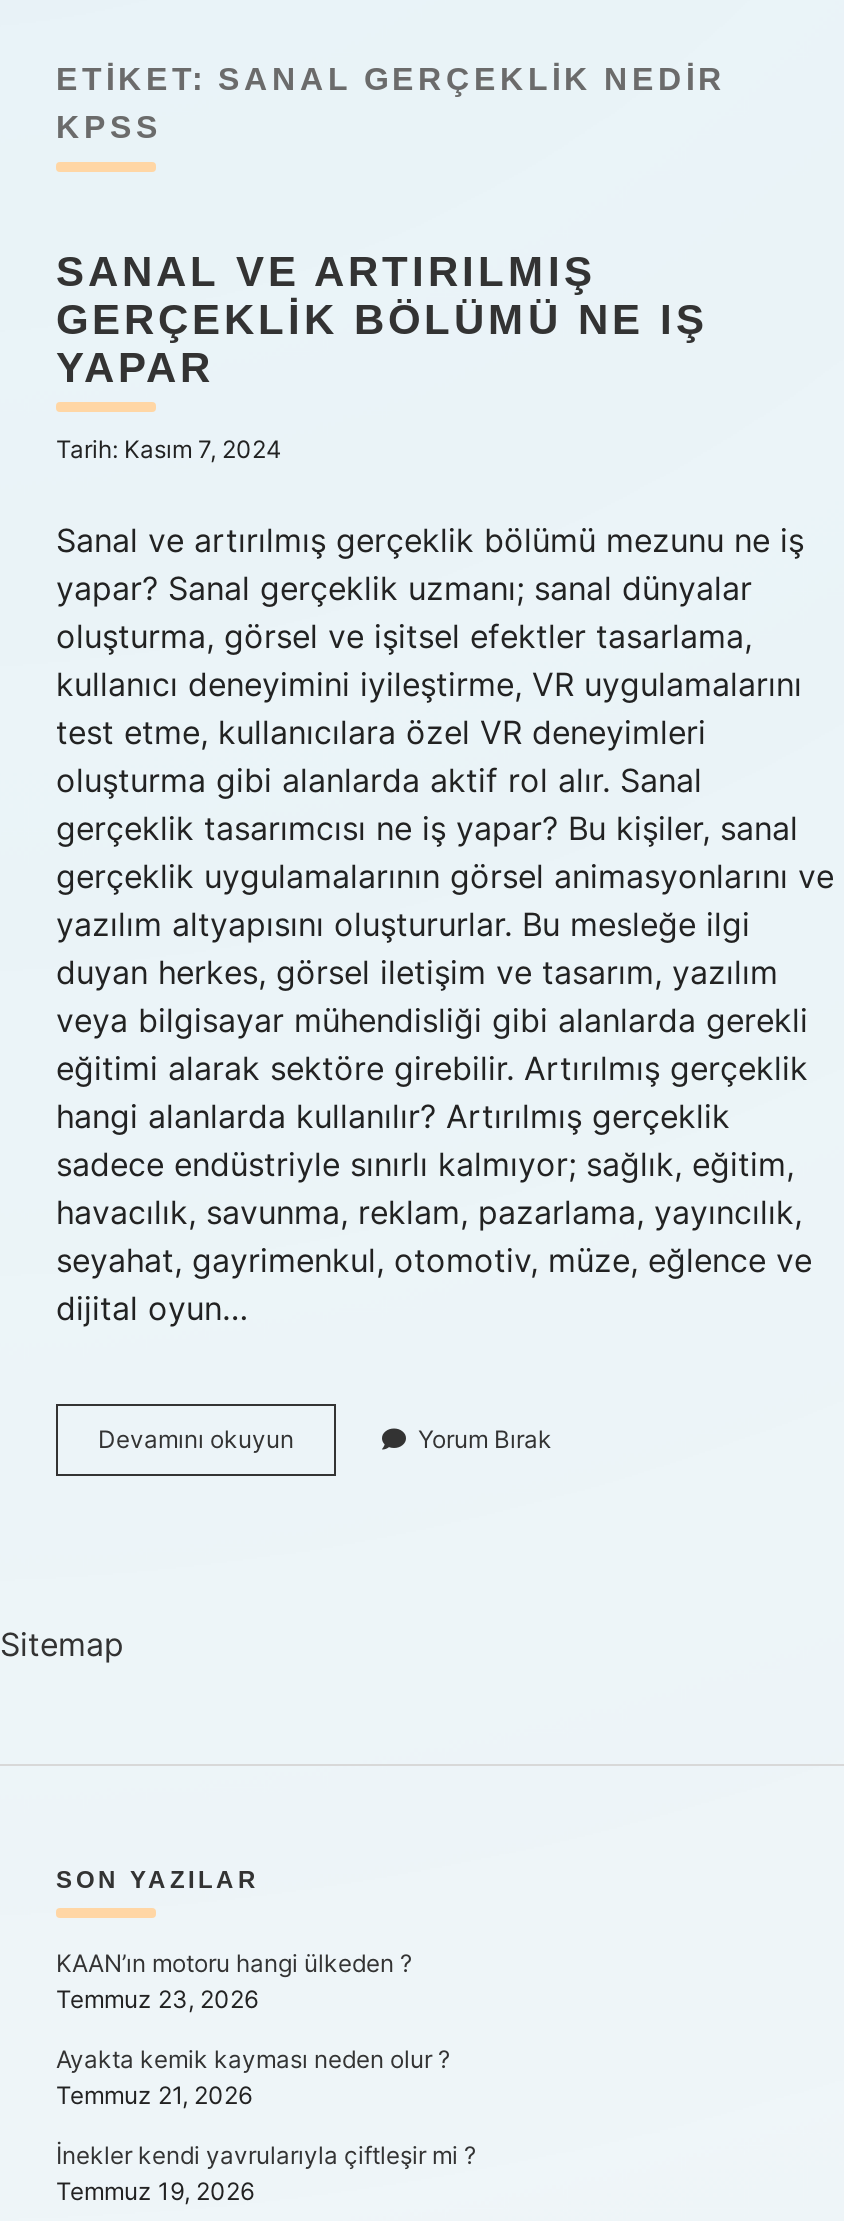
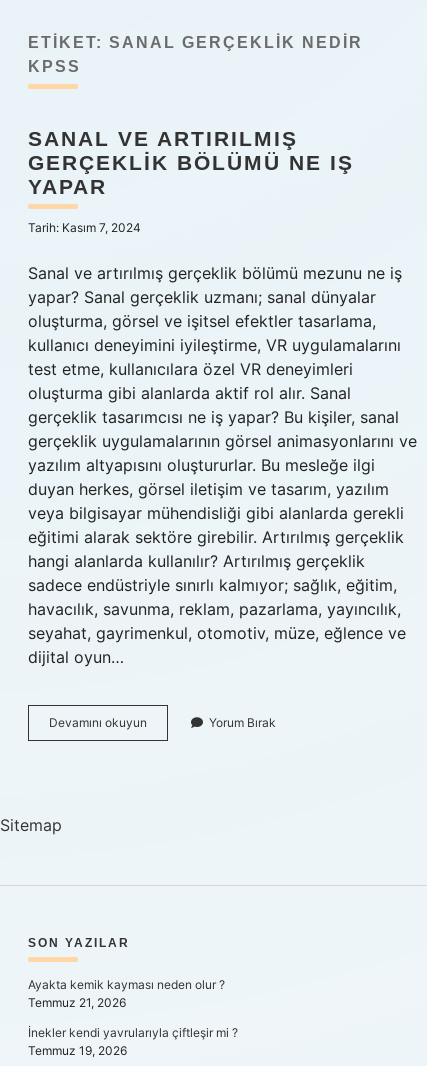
- KAAN’ın motoru hangi ülkeden ?
- Temmuz 23, 2026
